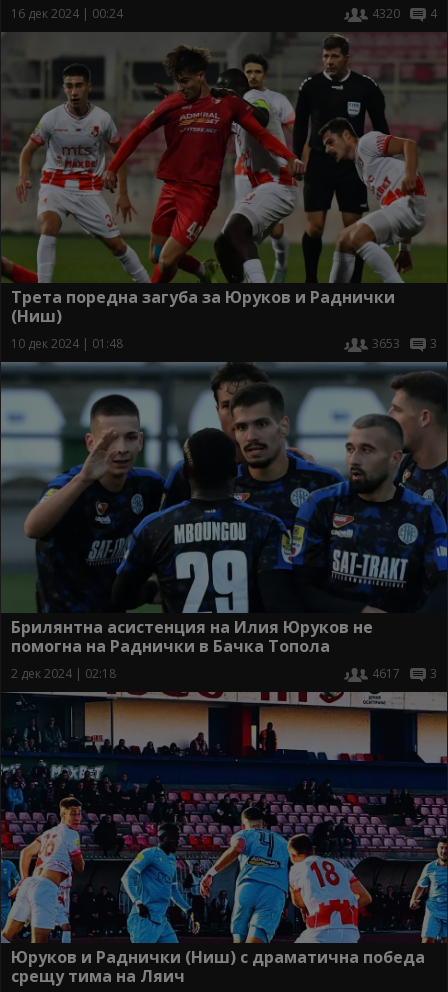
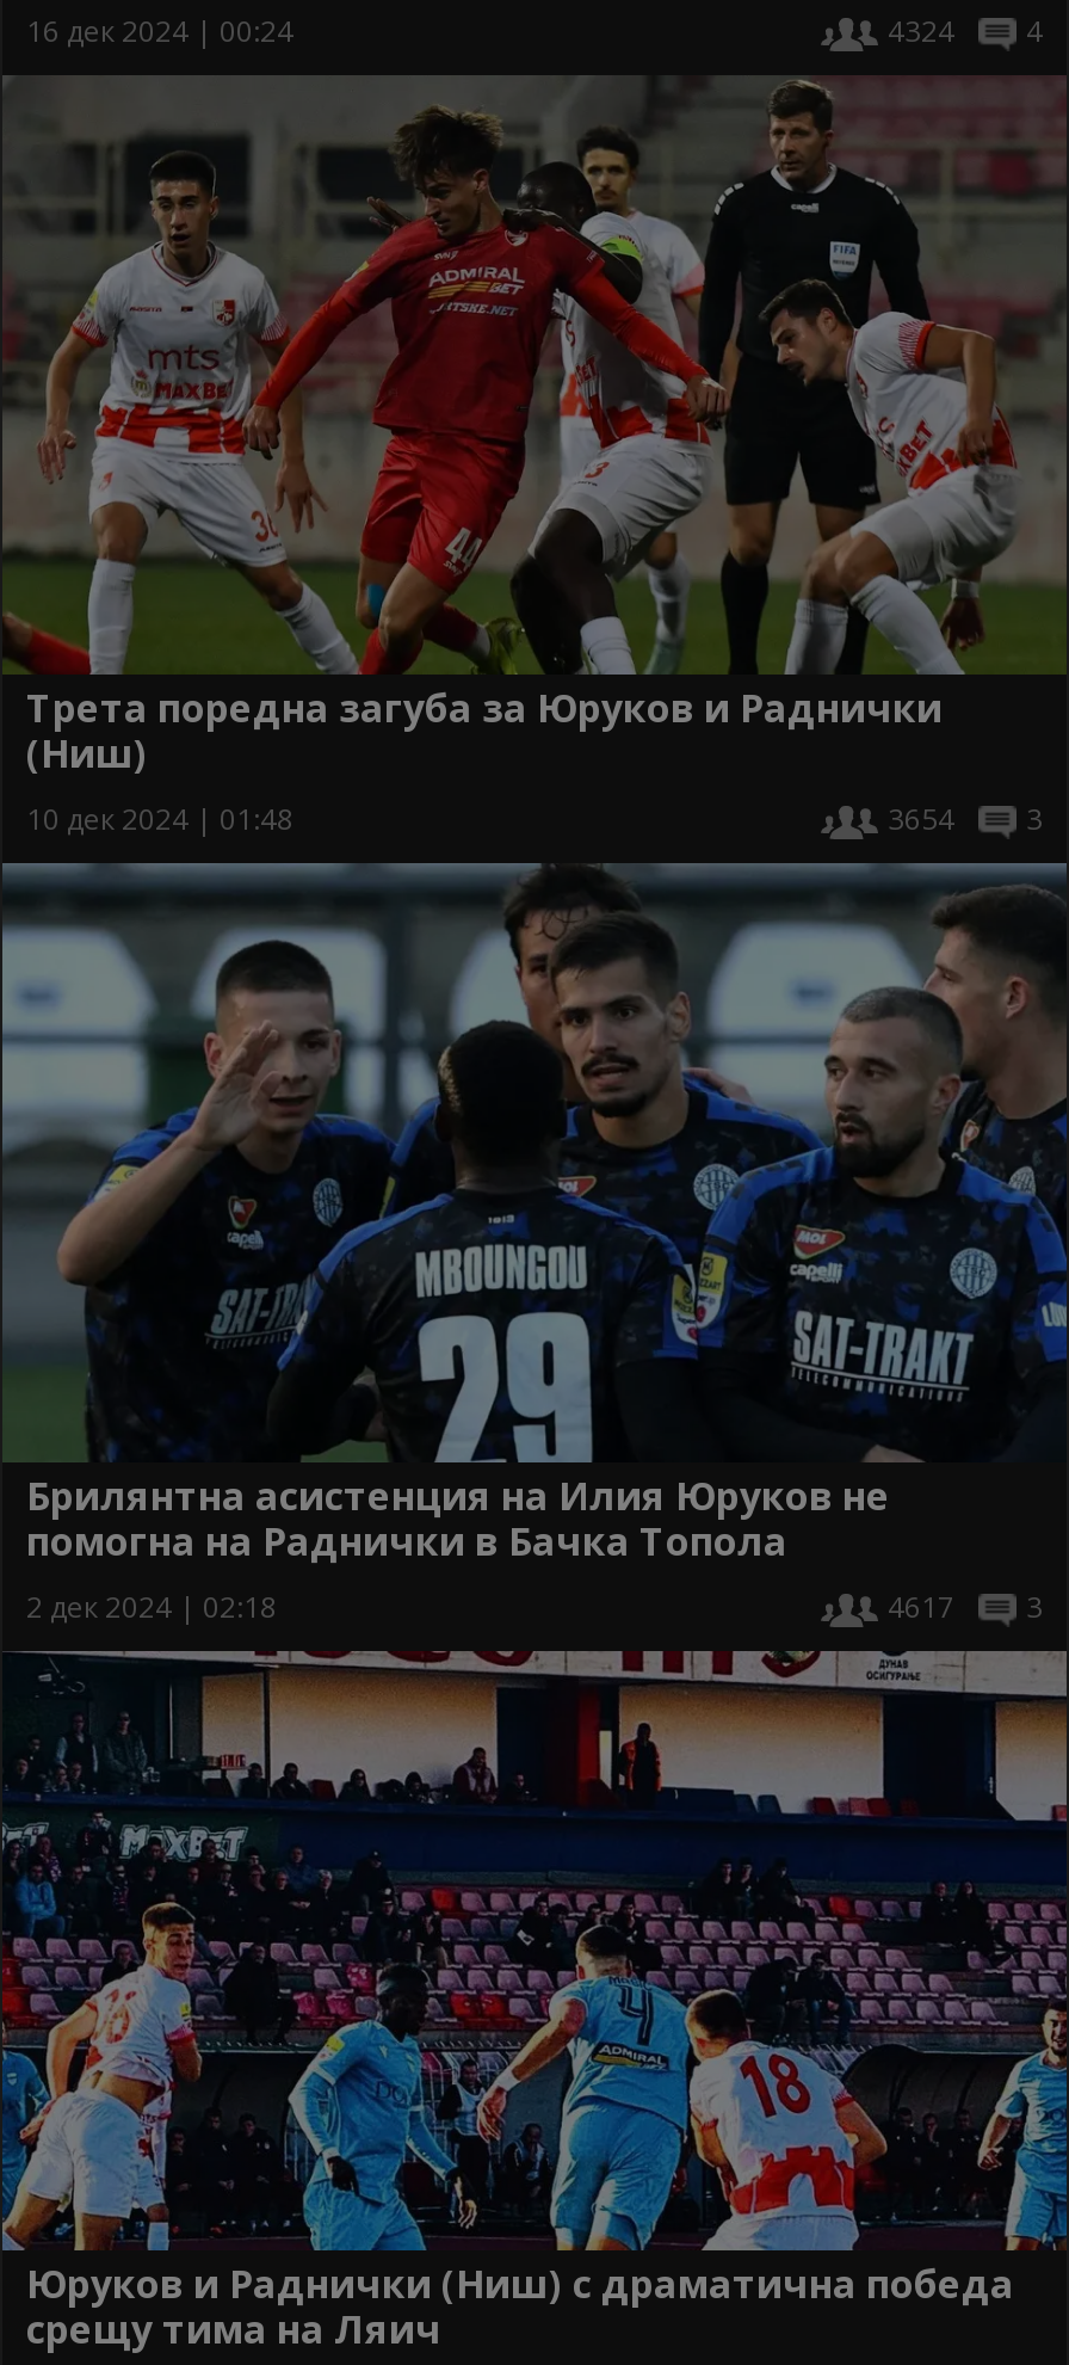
- 4320 4
+ 4324 4

- 3653 3
+ 3654 3
